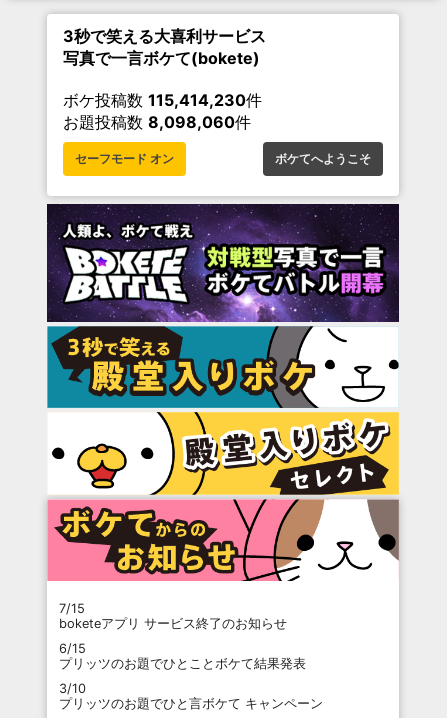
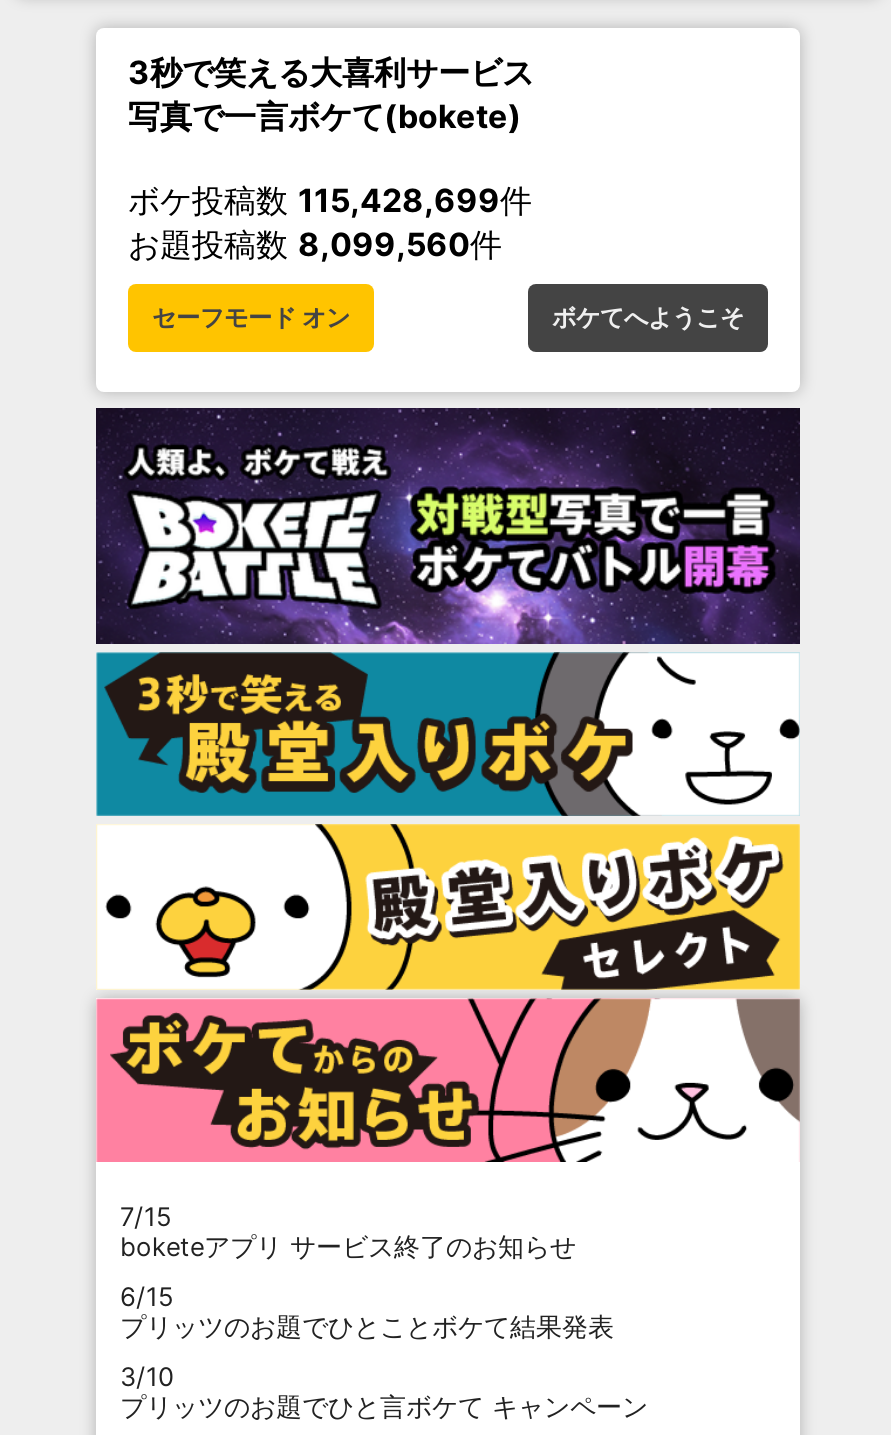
- ボケ投稿数115,414,230件
+ ボケ投稿数115,428,699件

- お題投稿数8,098,060件
+ お題投稿数8,099,560件
